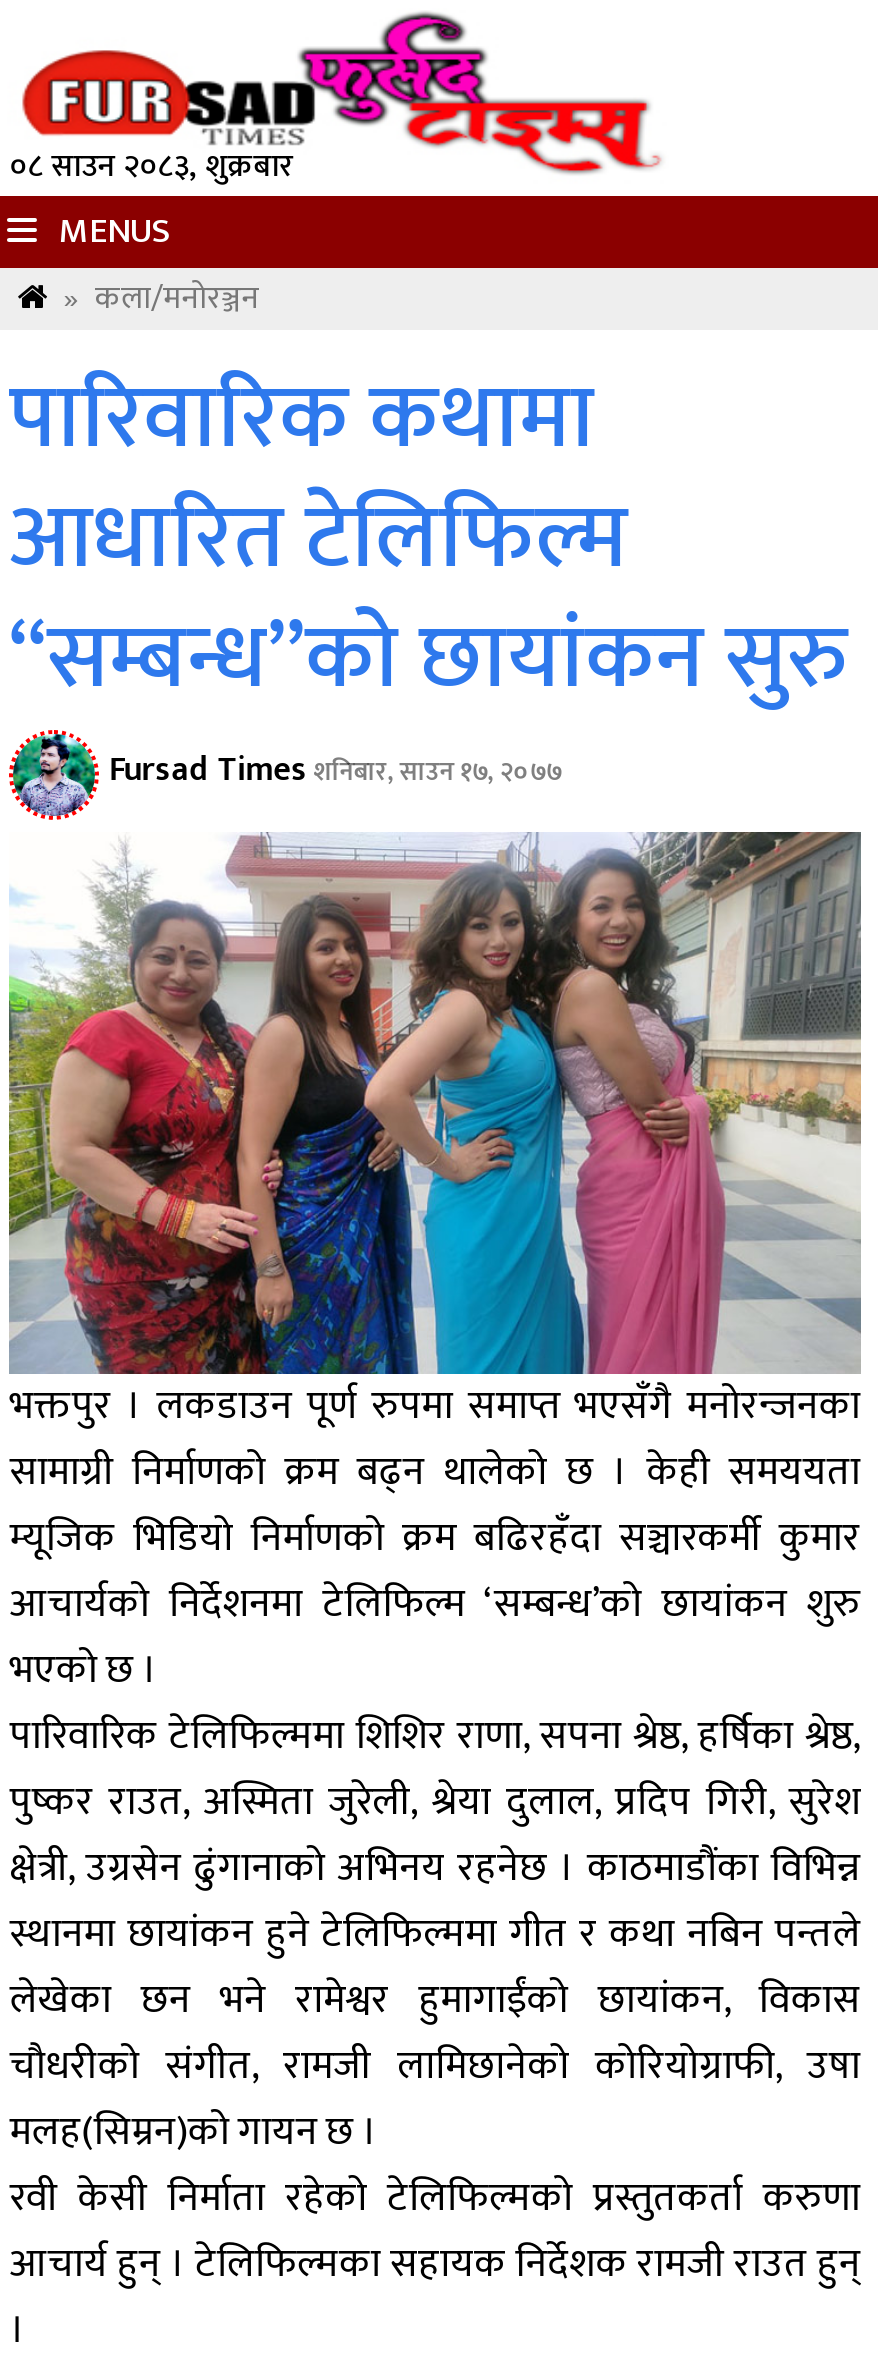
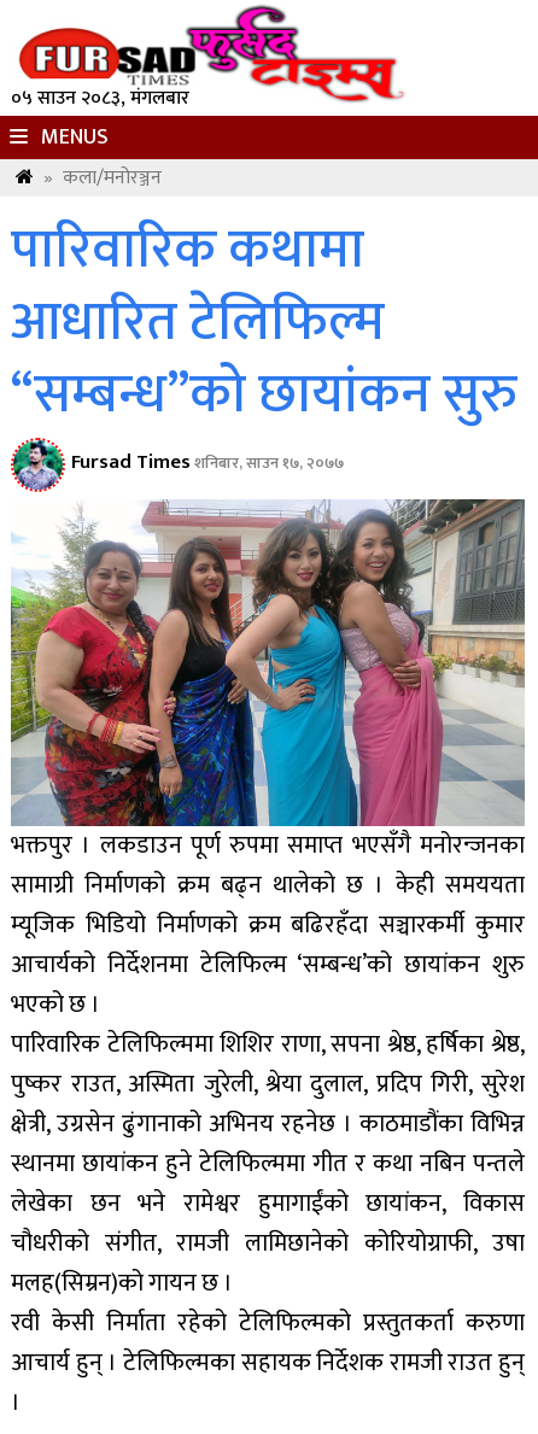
- ०८ साउन २०८३, शुक्रबार
+ ०५ साउन २०८३, मंगलबार
